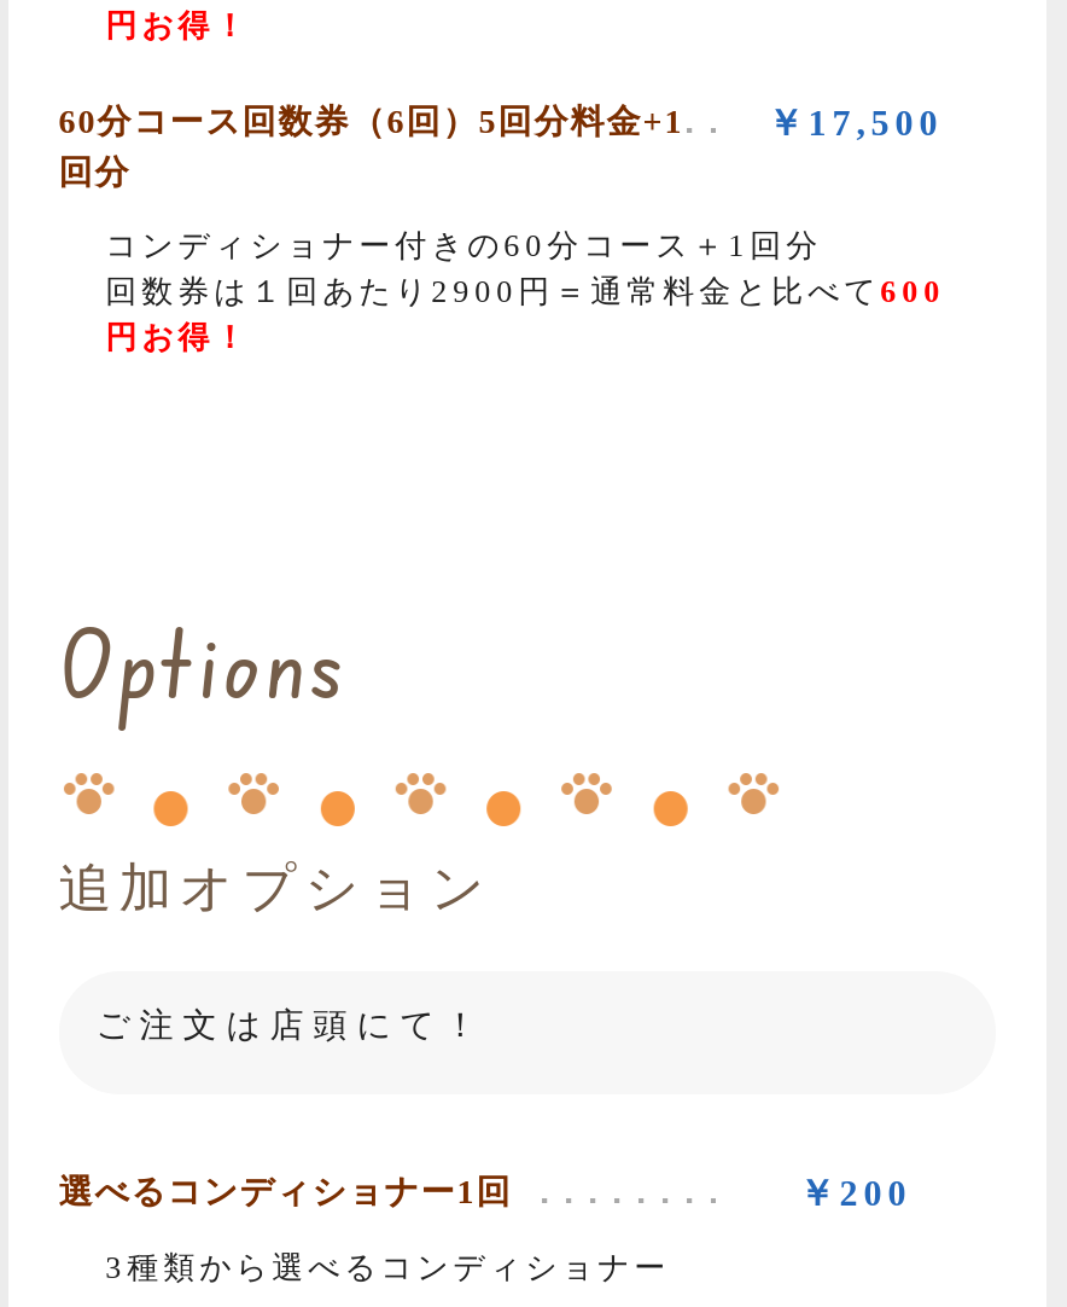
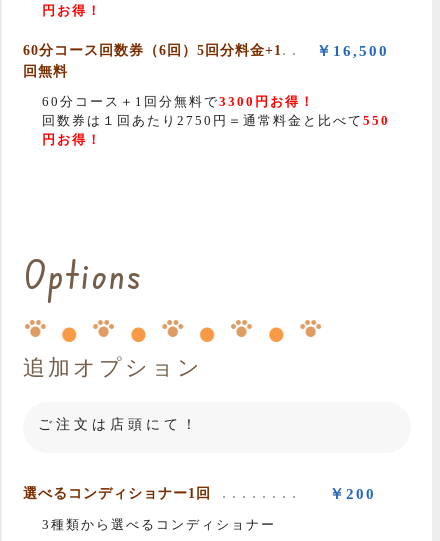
- ￥17,500
+ ￥16,500

- 回分
+ 回無料

- コンディショナー付きの60分コース＋1回分
- 回数券は１回あたり2900円＝通常料金と比べて600
+ 60分コース＋1回分無料で3300円お得！
+ 回数券は１回あたり2750円＝通常料金と比べて550
